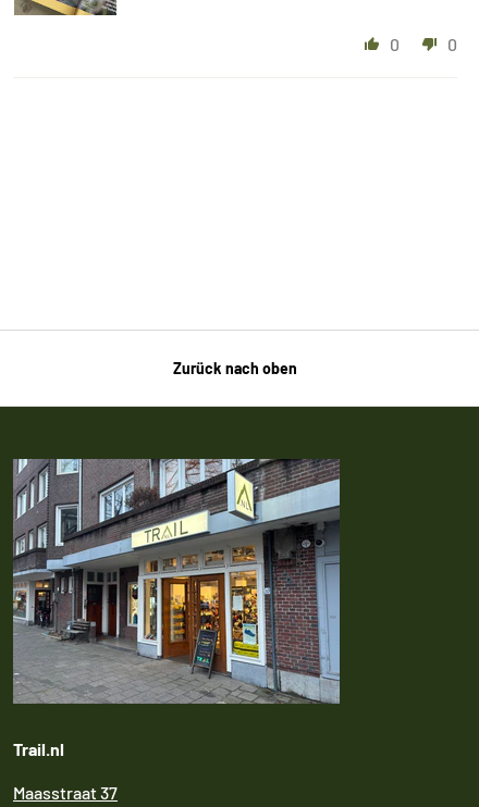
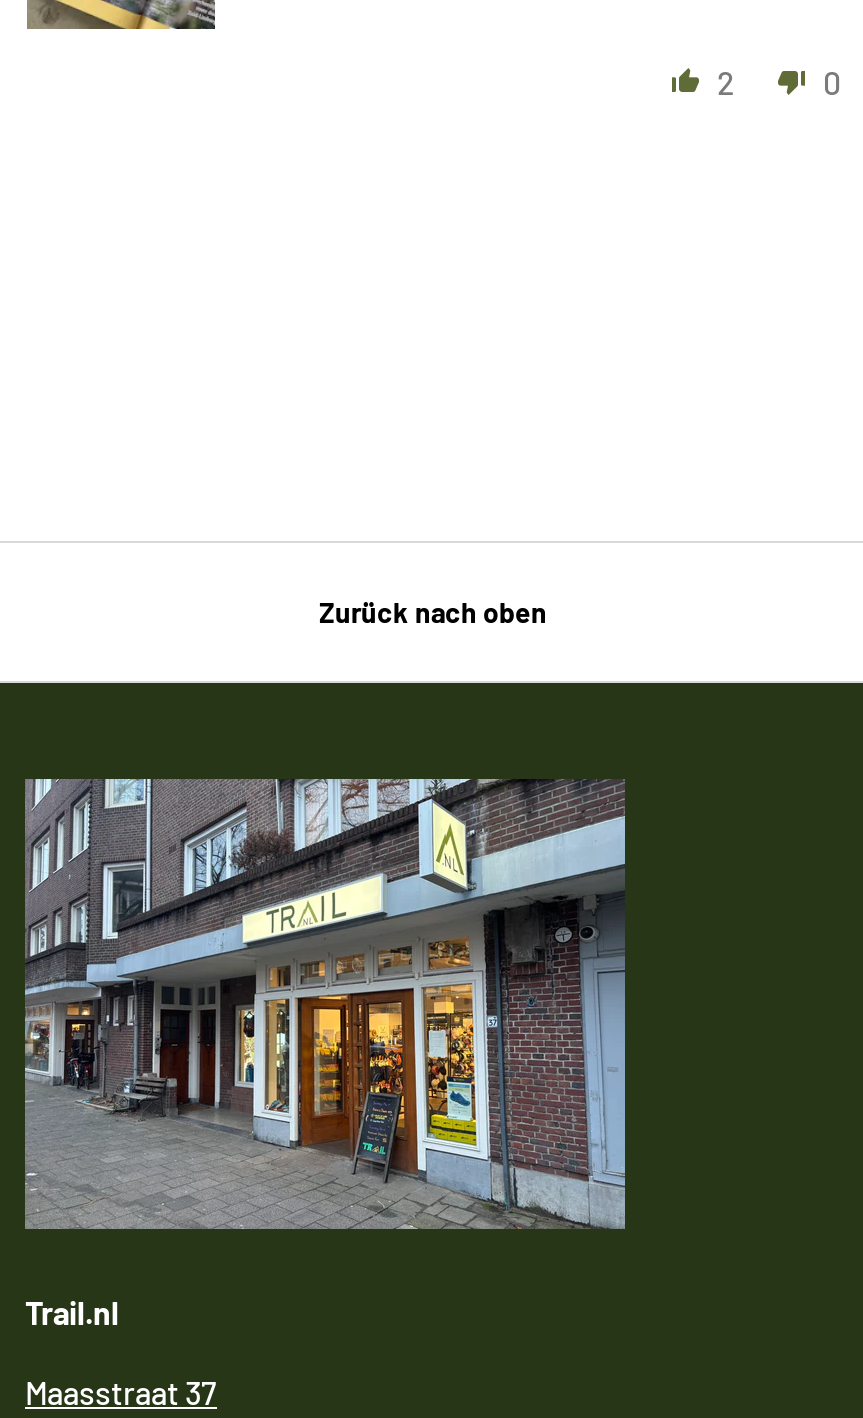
- 0
+ 2
